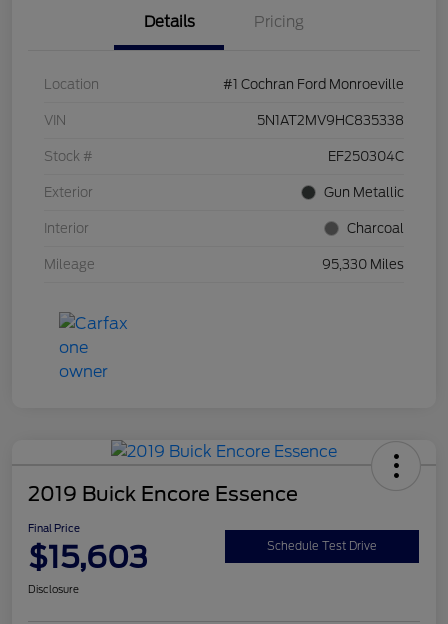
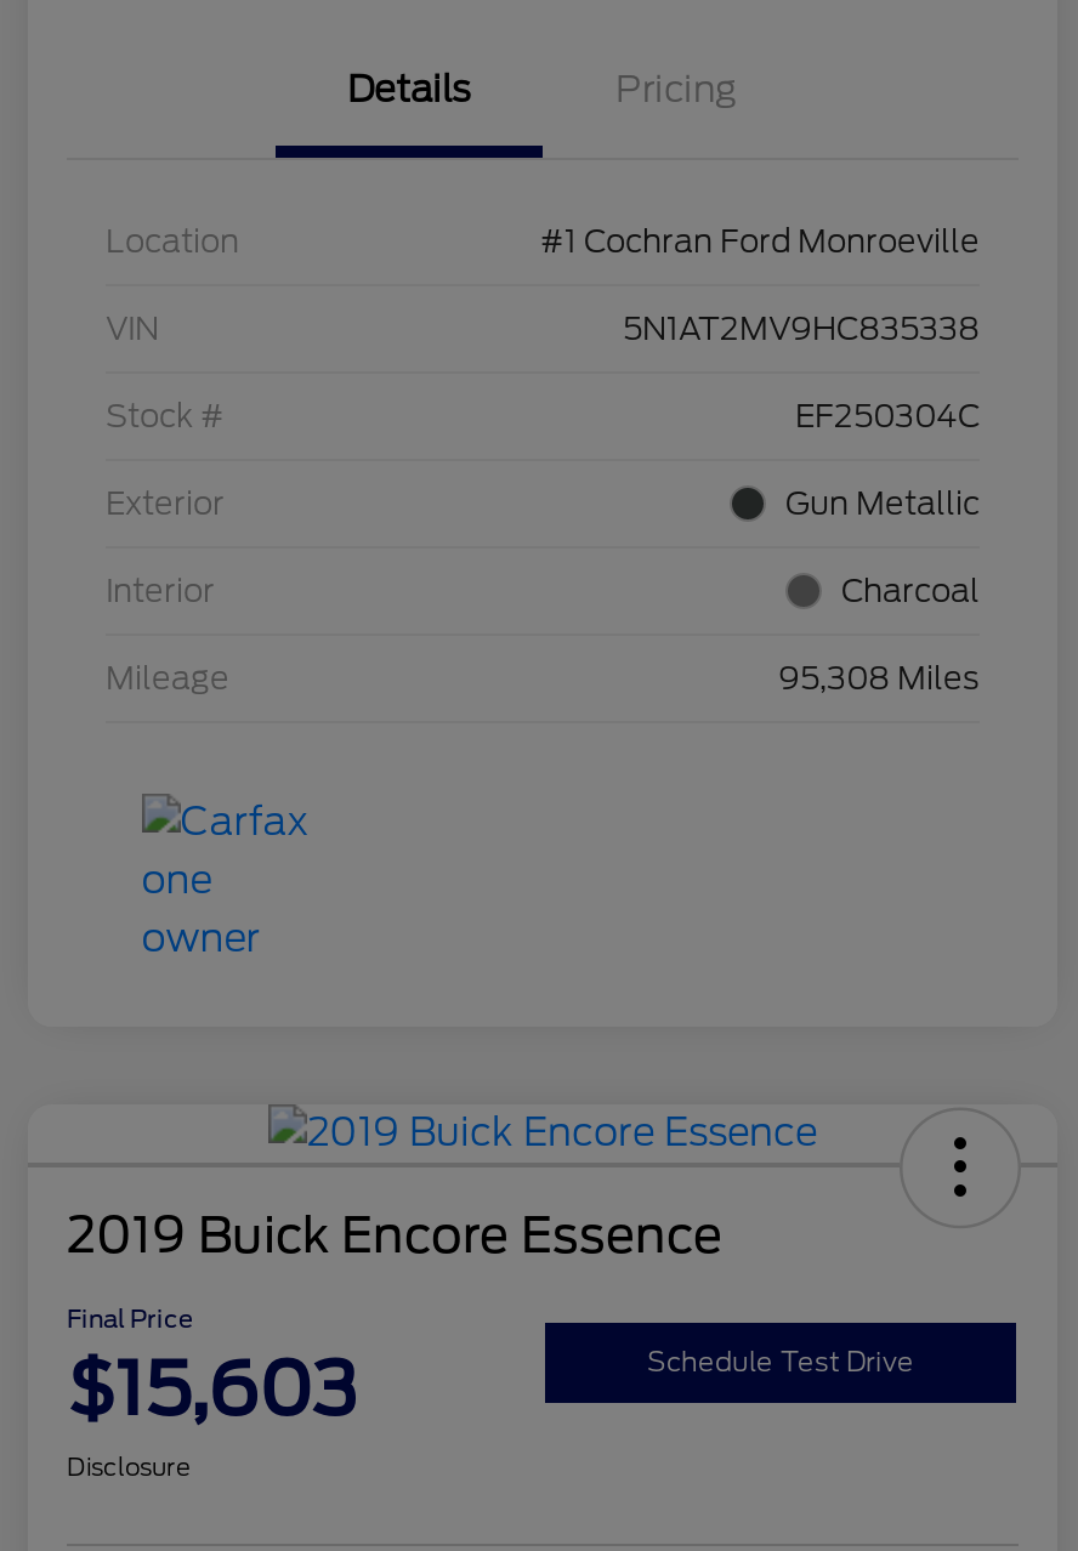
- 95,330 Miles
+ 95,308 Miles
